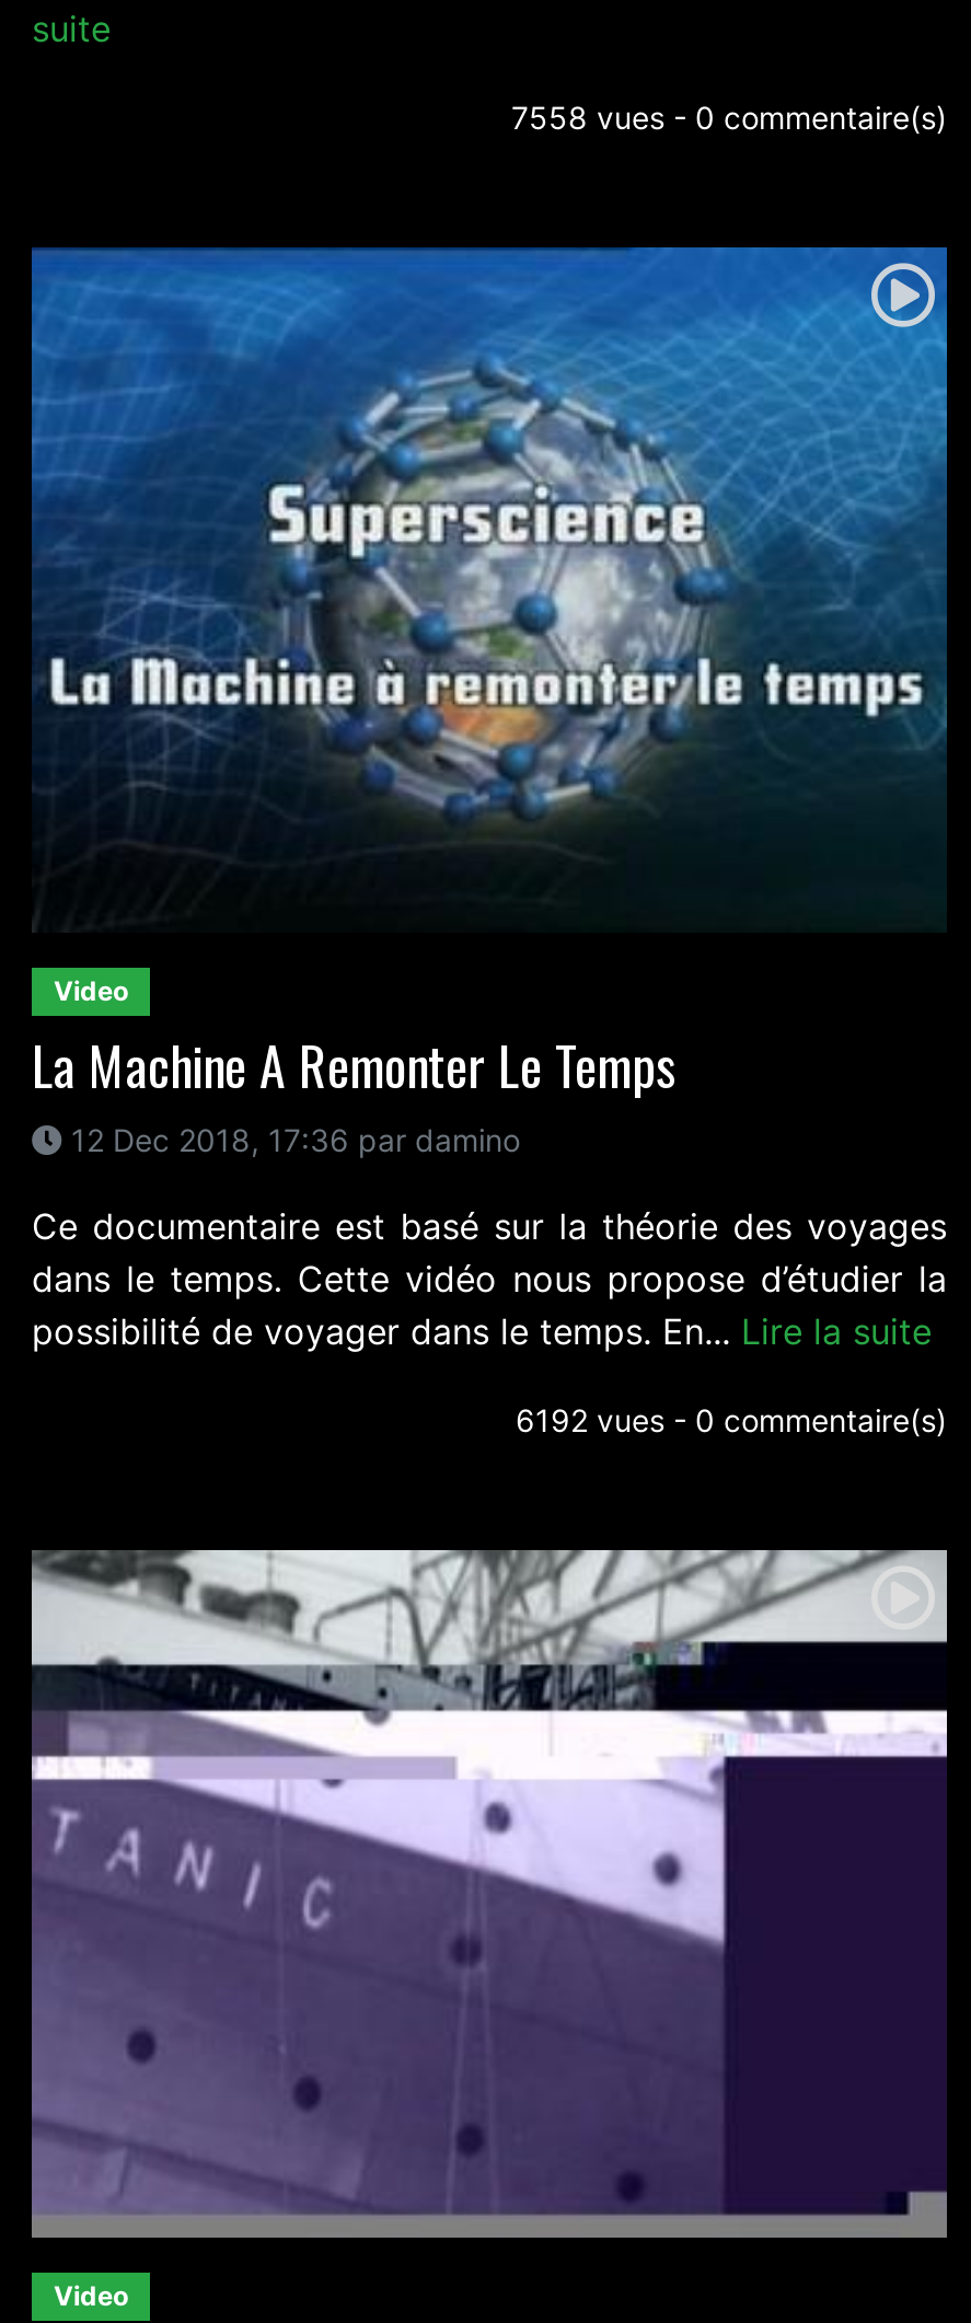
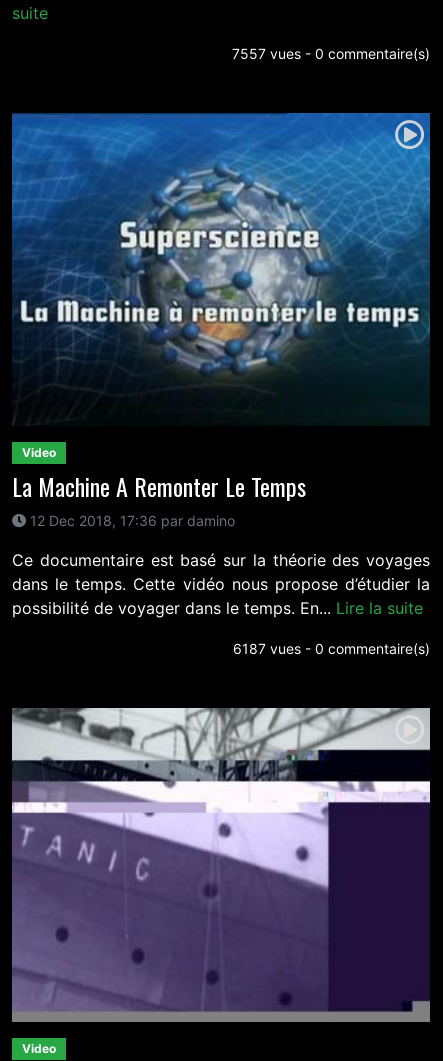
- 7558 vues - 0 commentaire(s)
+ 7557 vues - 0 commentaire(s)

- 6192 vues - 0 commentaire(s)
+ 6187 vues - 0 commentaire(s)
